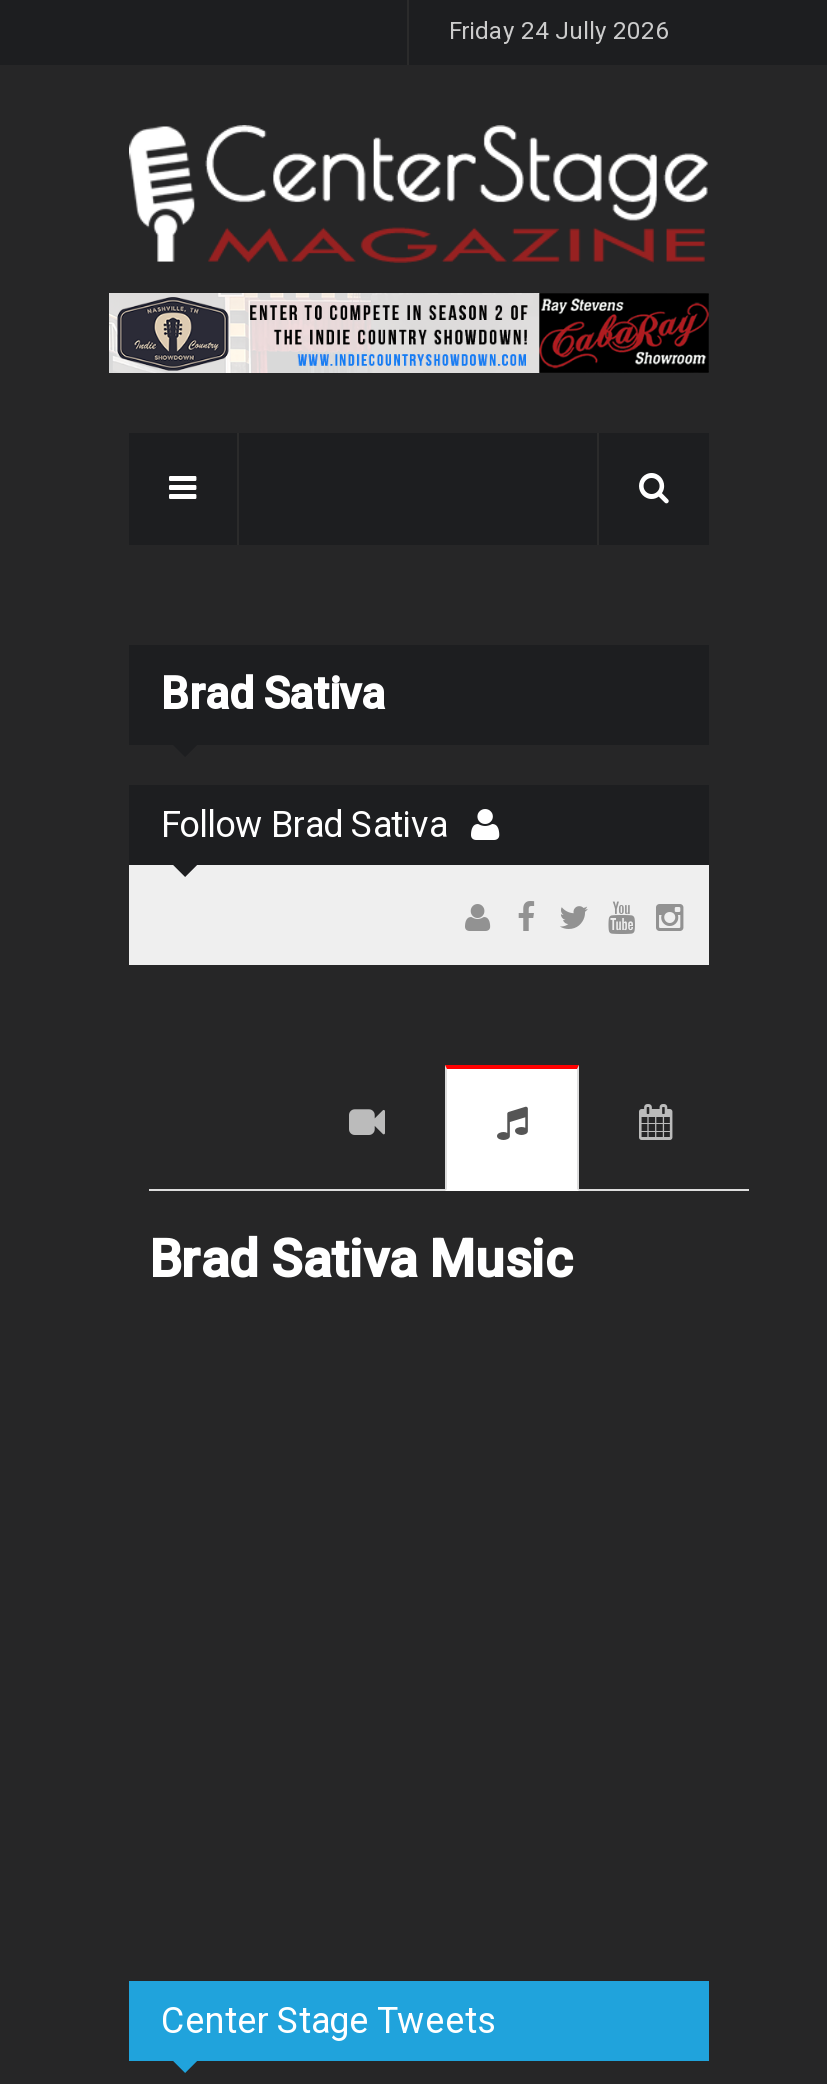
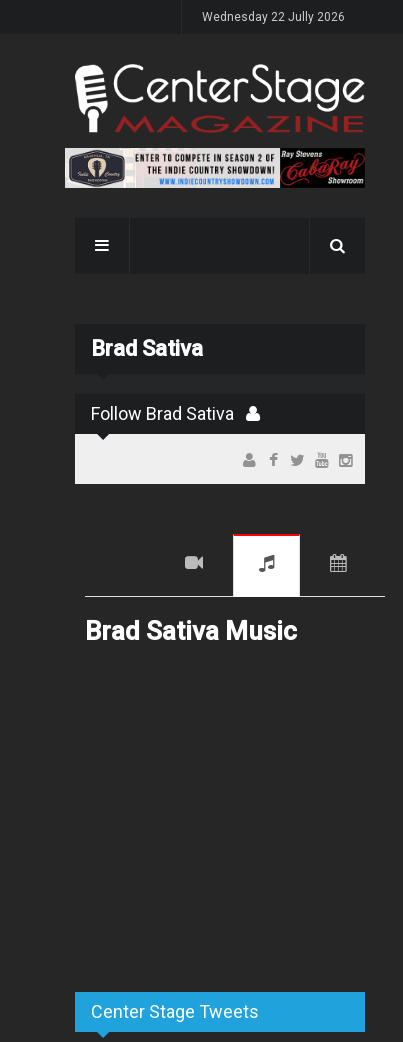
- Friday 24 Jully 2026
+ Wednesday 22 Jully 2026
